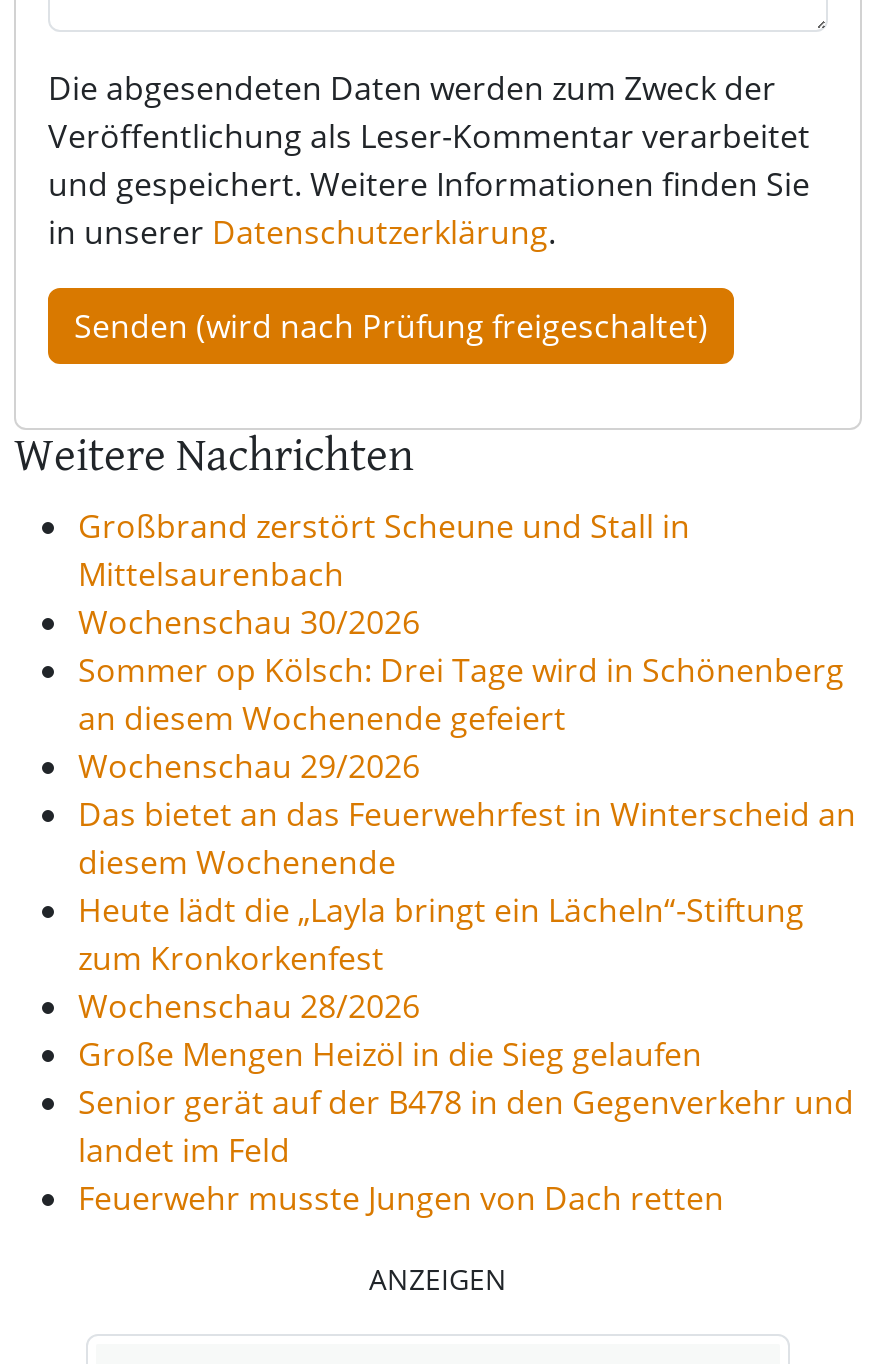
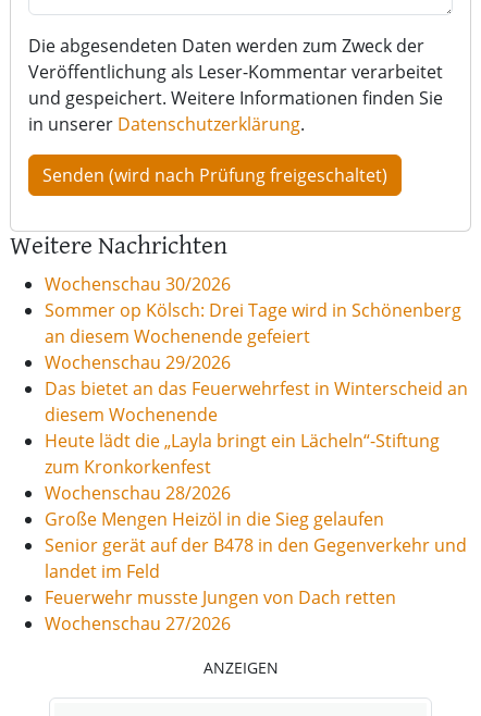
- Großbrand zerstört Scheune und Stall in
- Mittelsaurenbach

moved up: Wochenschau 30/2026 | Sommer op Kölsch: Drei Tage wird in Schönenberg | an diesem Wochenende gefeiert | ... | landet im Feld | Feuerwehr musste Jungen von Dach retten

+ Wochenschau 27/2026
